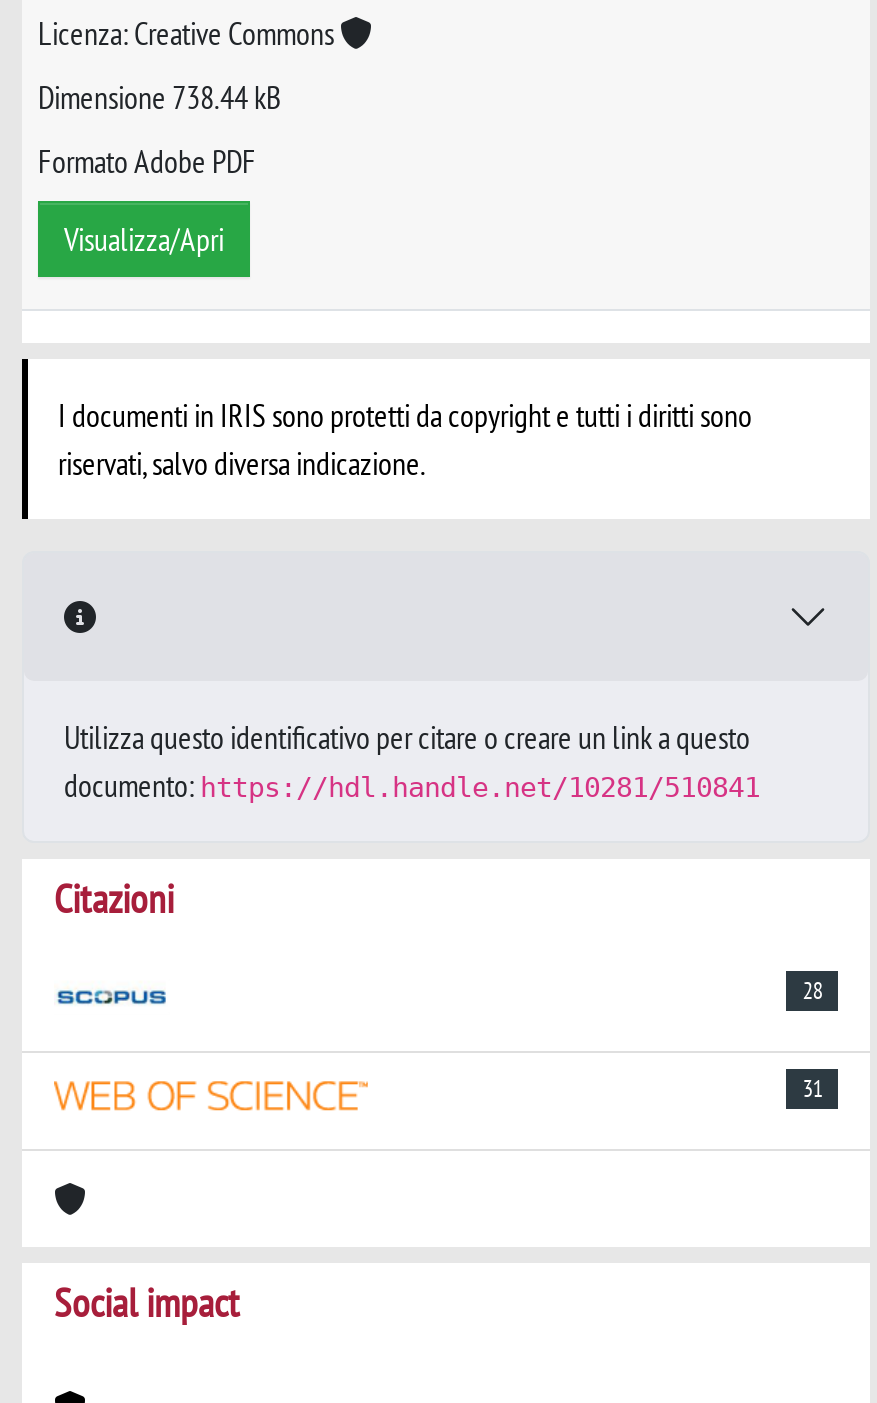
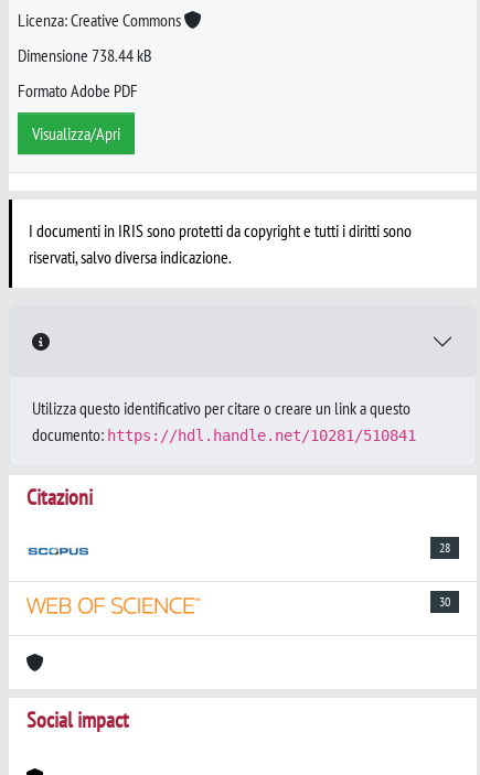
- 31
+ 30
